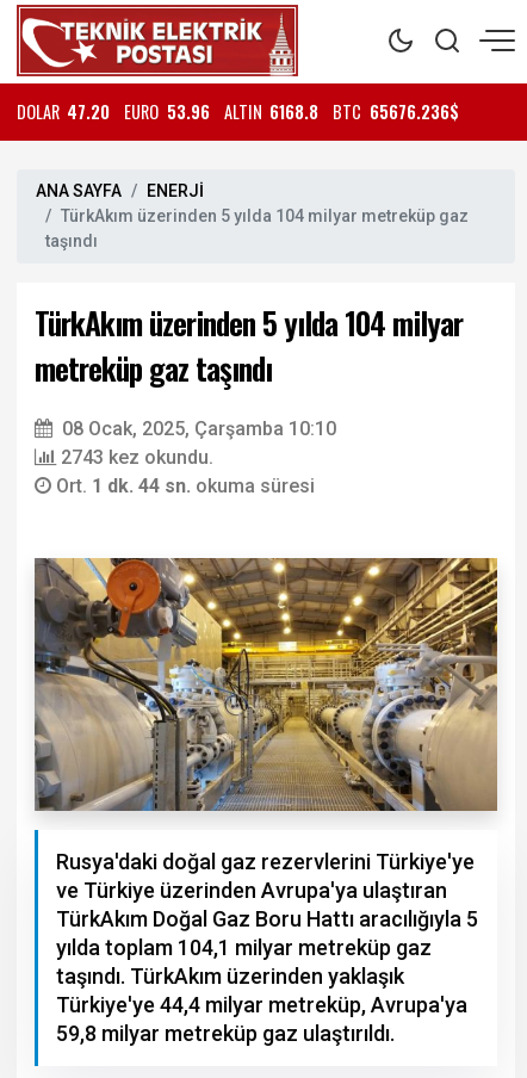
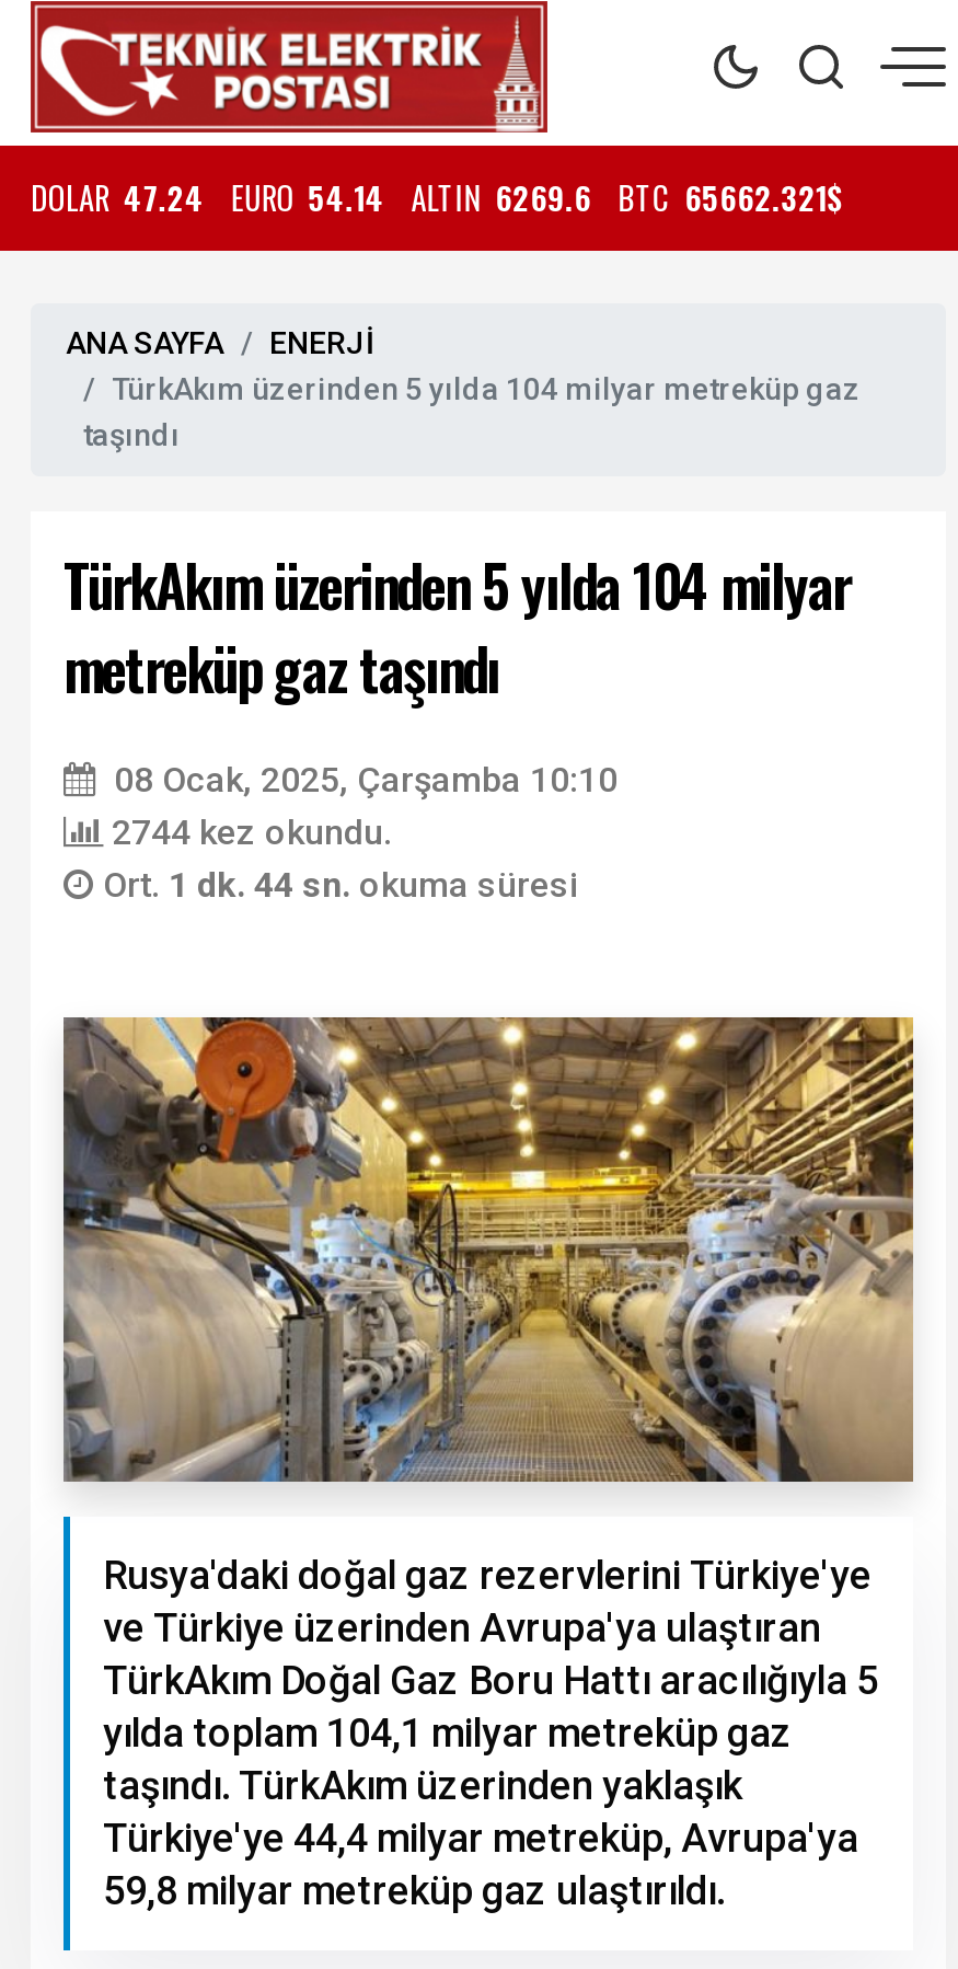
- DOLAR 47.20 EURO 53.96 ALTIN 6168.8 BTC 65676.236$
+ DOLAR 47.24 EURO 54.14 ALTIN 6269.6 BTC 65662.321$

- 2743 kez okundu.
+ 2744 kez okundu.
